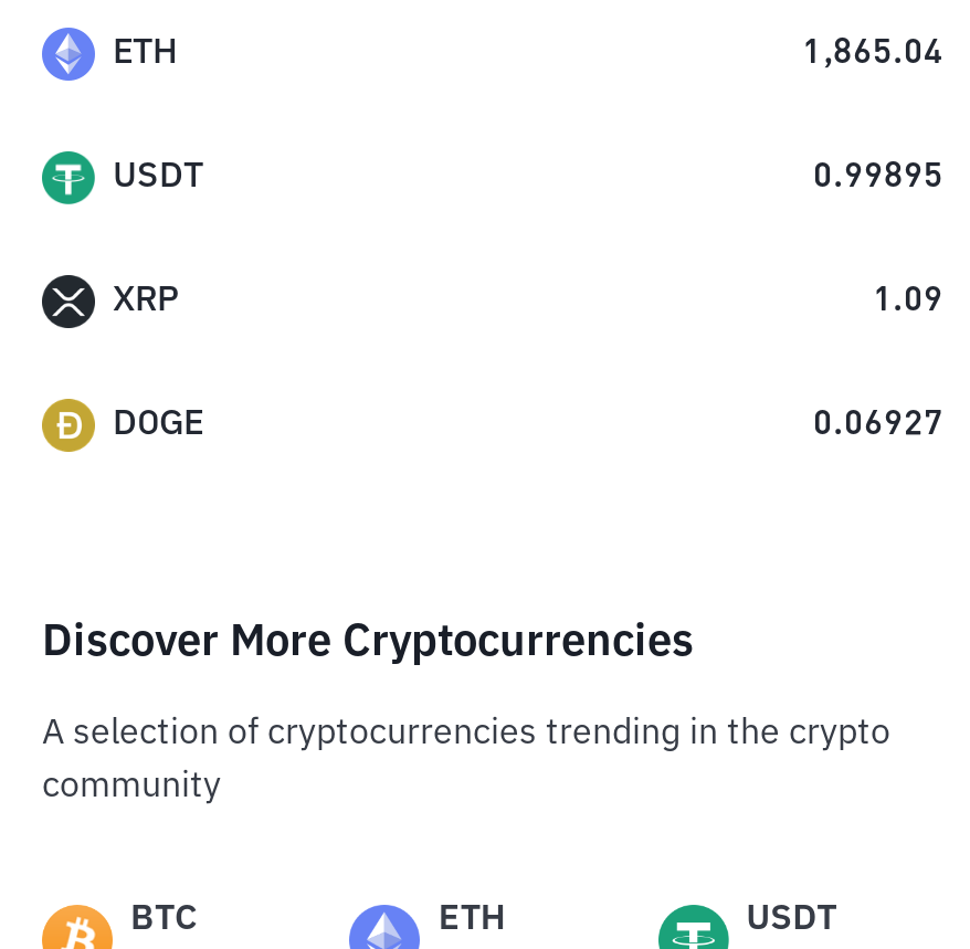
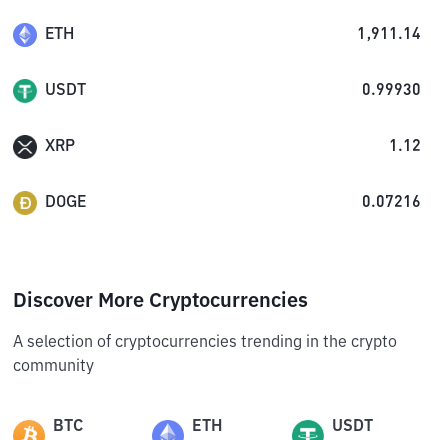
- 1,865.04
+ 1,911.14

- 0.99895
+ 0.99930

- 1.09
+ 1.12

- 0.06927
+ 0.07216
